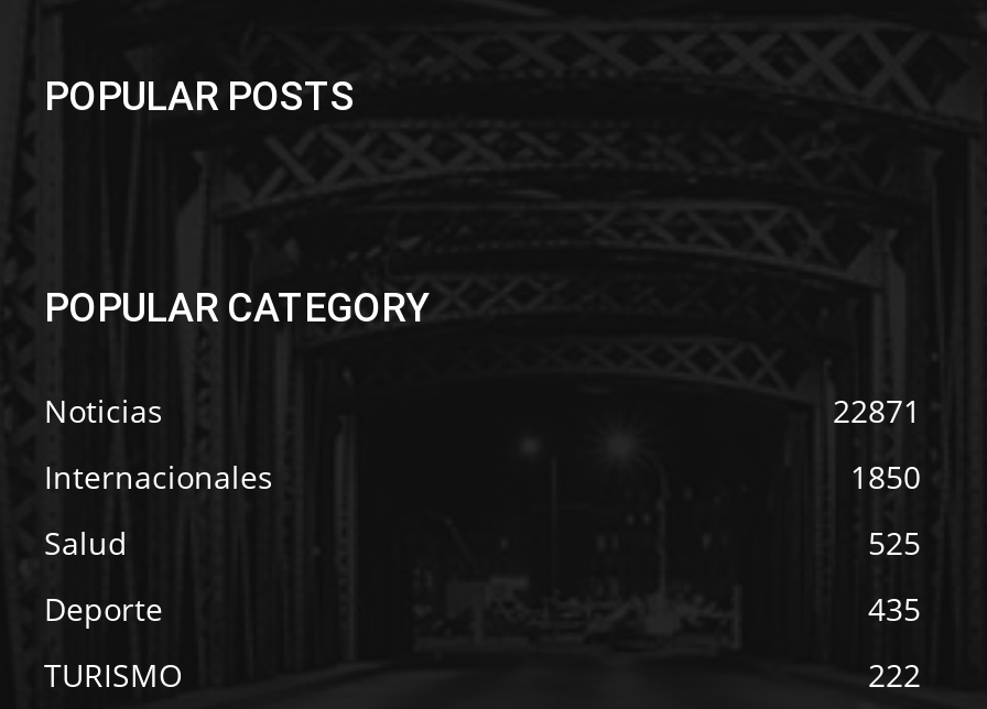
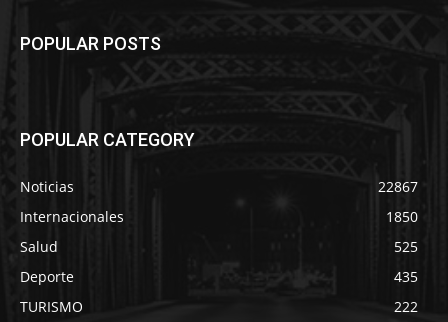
- 22871
+ 22867
